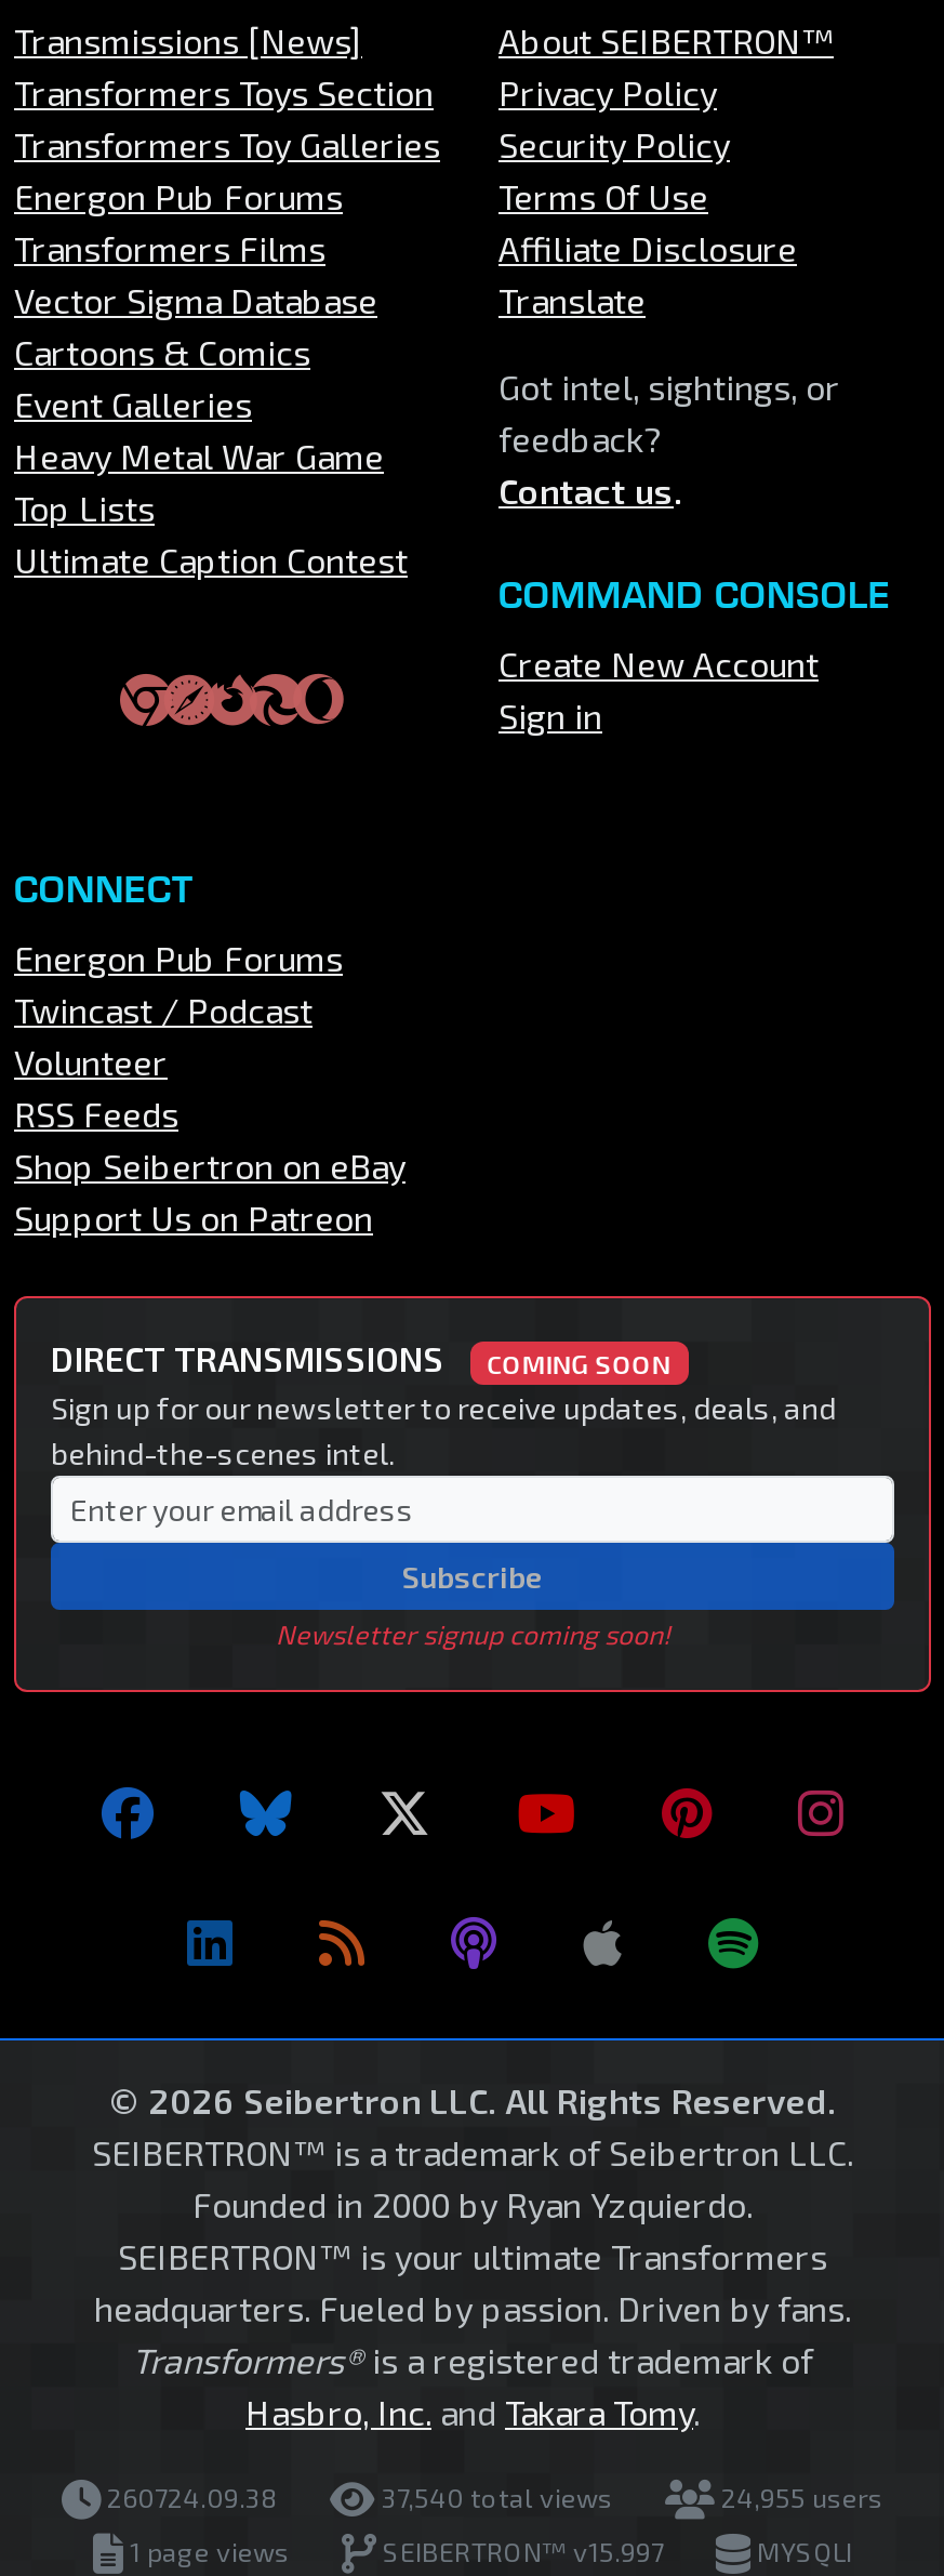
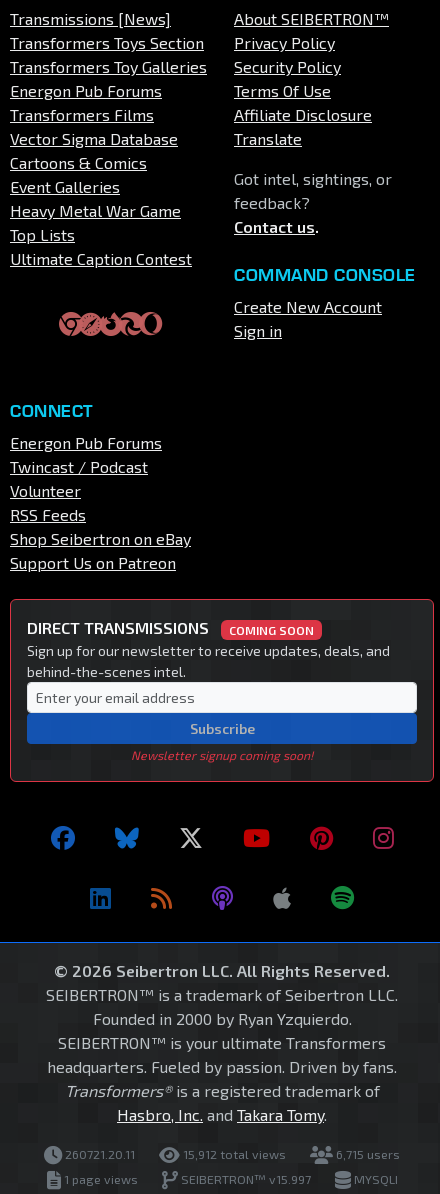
- 260724.09.38
+ 260721.20.11

- 37,540 total views
+ 15,912 total views

- 24,955 users
+ 6,715 users
